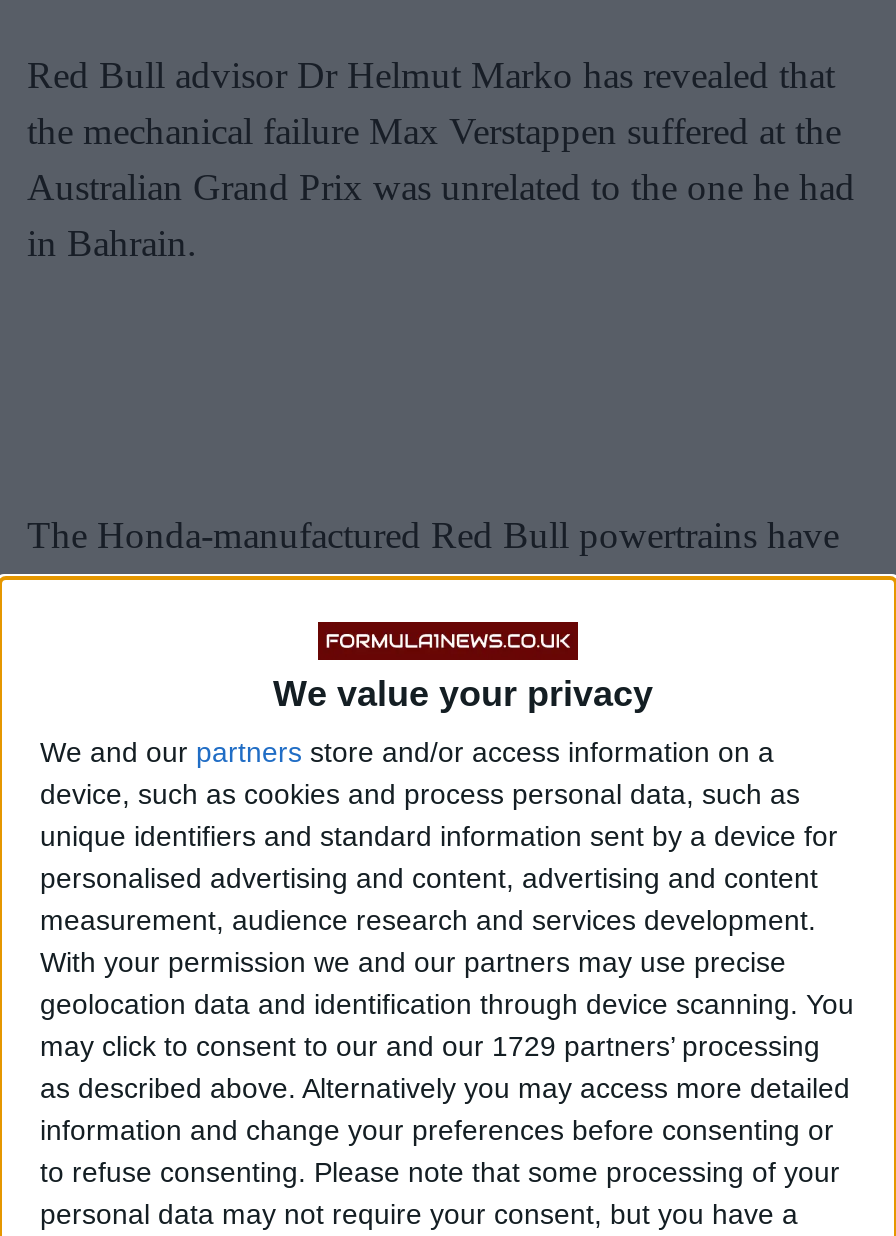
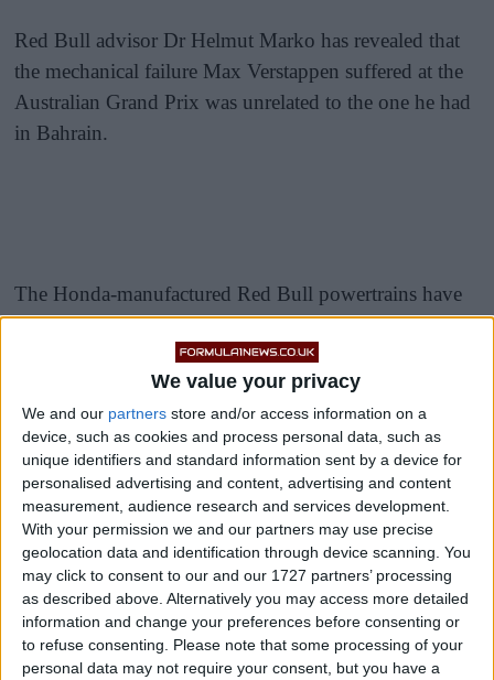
- may click to consent to our and our 1729 partners’ processing
+ may click to consent to our and our 1727 partners’ processing
